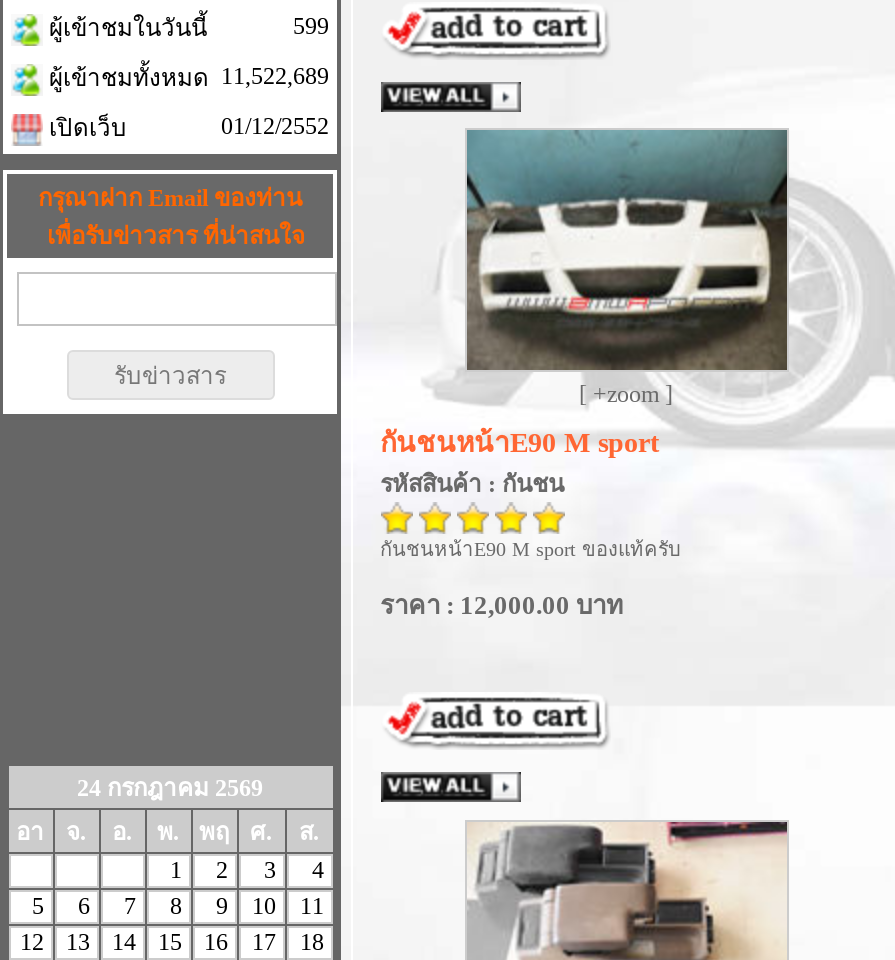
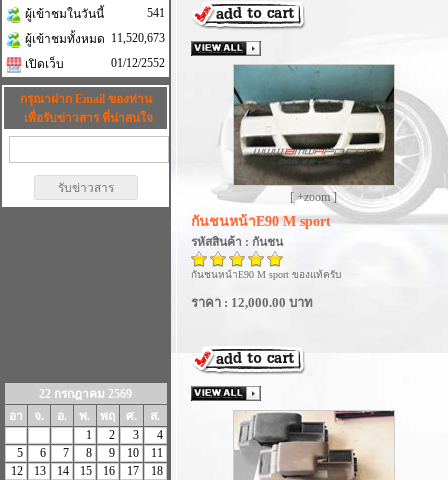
- 599
+ 541

- ผู้เข้าชมทั้งหมด 11,522,689
+ ผู้เข้าชมทั้งหมด 11,520,673

- 24 กรกฎาคม 2569
+ 22 กรกฎาคม 2569
